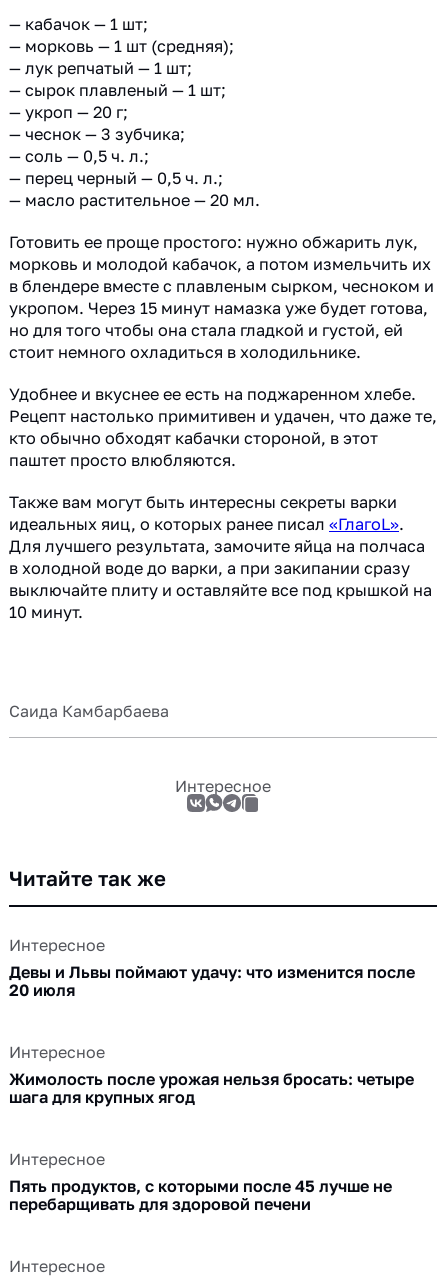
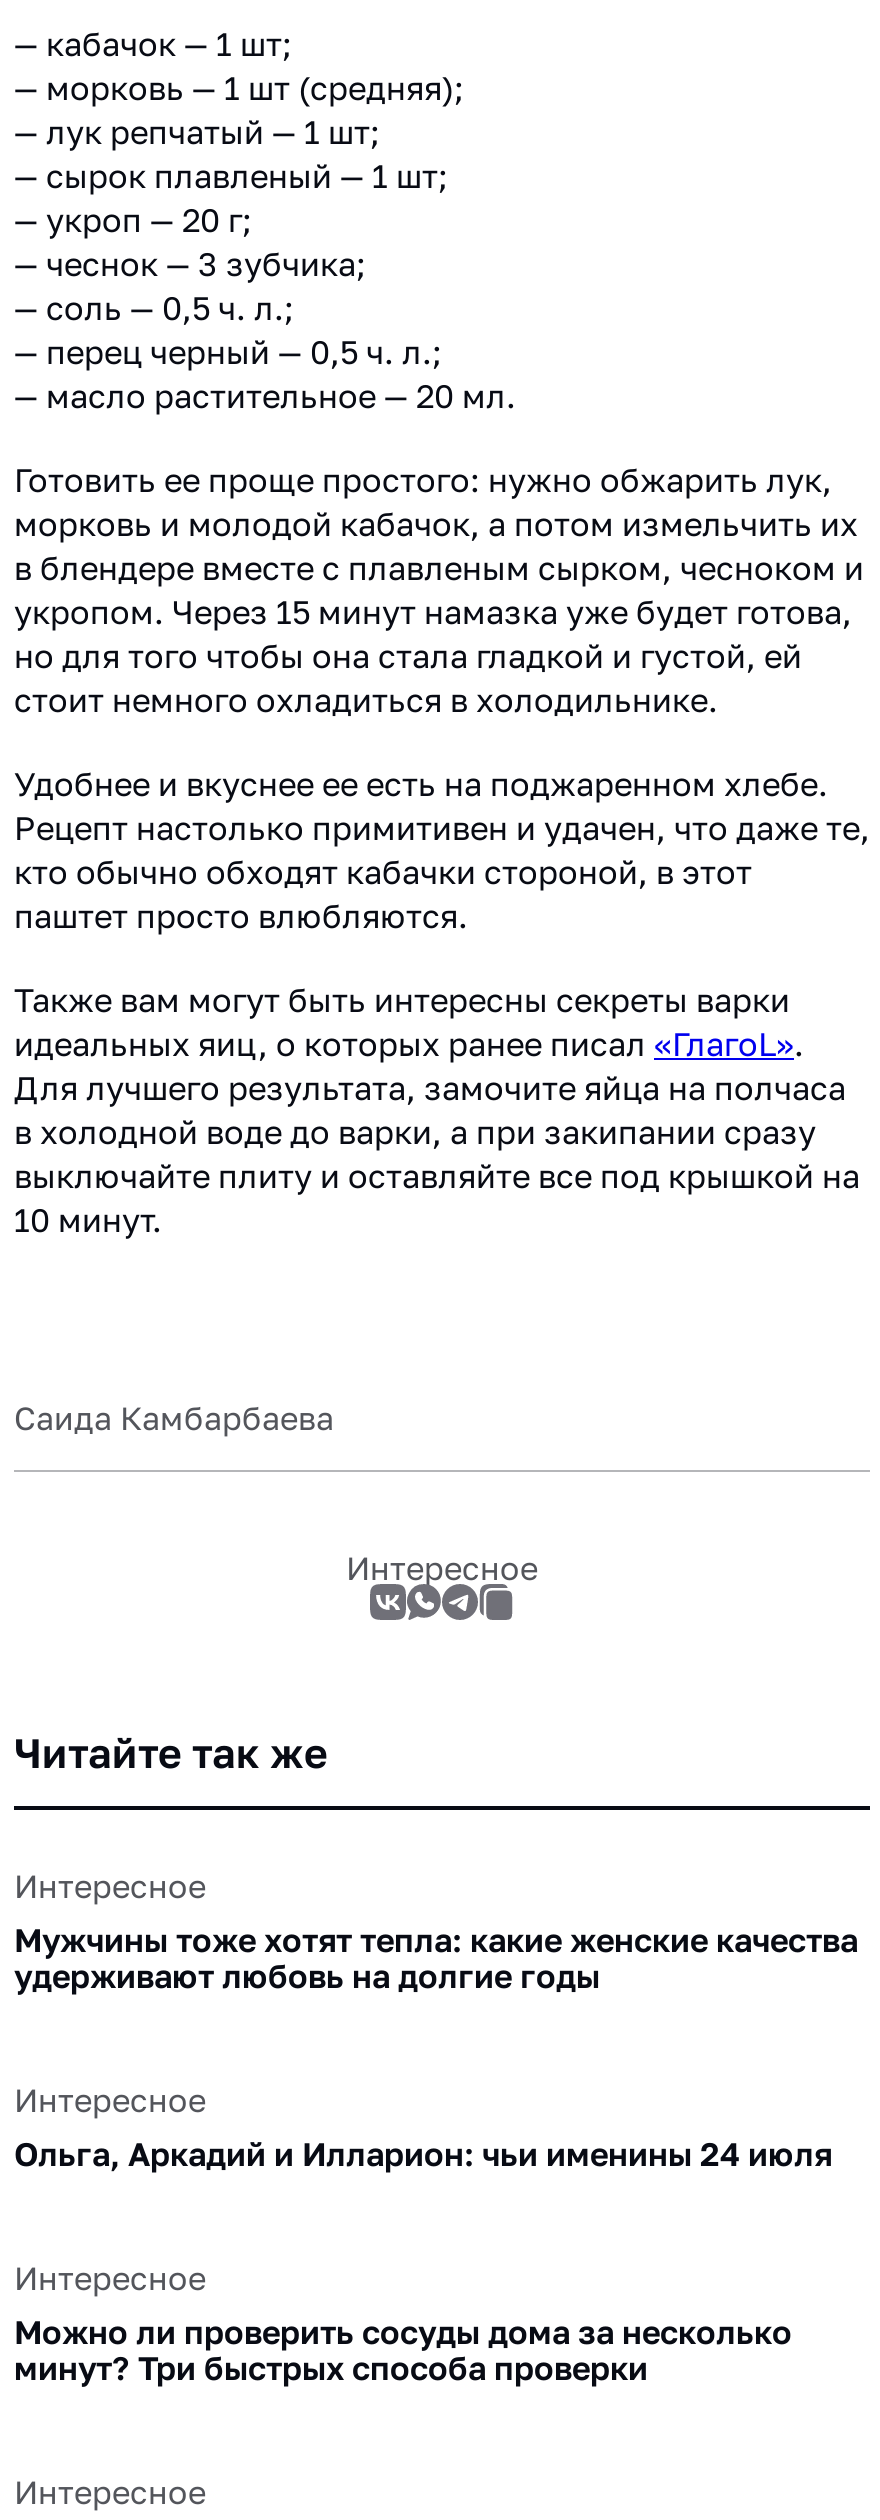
- Девы и Львы поймают удачу: что изменится после
- 20 июля
+ Мужчины тоже хотят тепла: какие женские качества
+ удерживают любовь на долгие годы

- Жимолость после урожая нельзя бросать: четыре
- шага для крупных ягод
+ Ольга, Аркадий и Илларион: чьи именины 24 июля

- Пять продуктов, с которыми после 45 лучше не
- перебарщивать для здоровой печени
+ Можно ли проверить сосуды дома за несколько
+ минут? Три быстрых способа проверки
